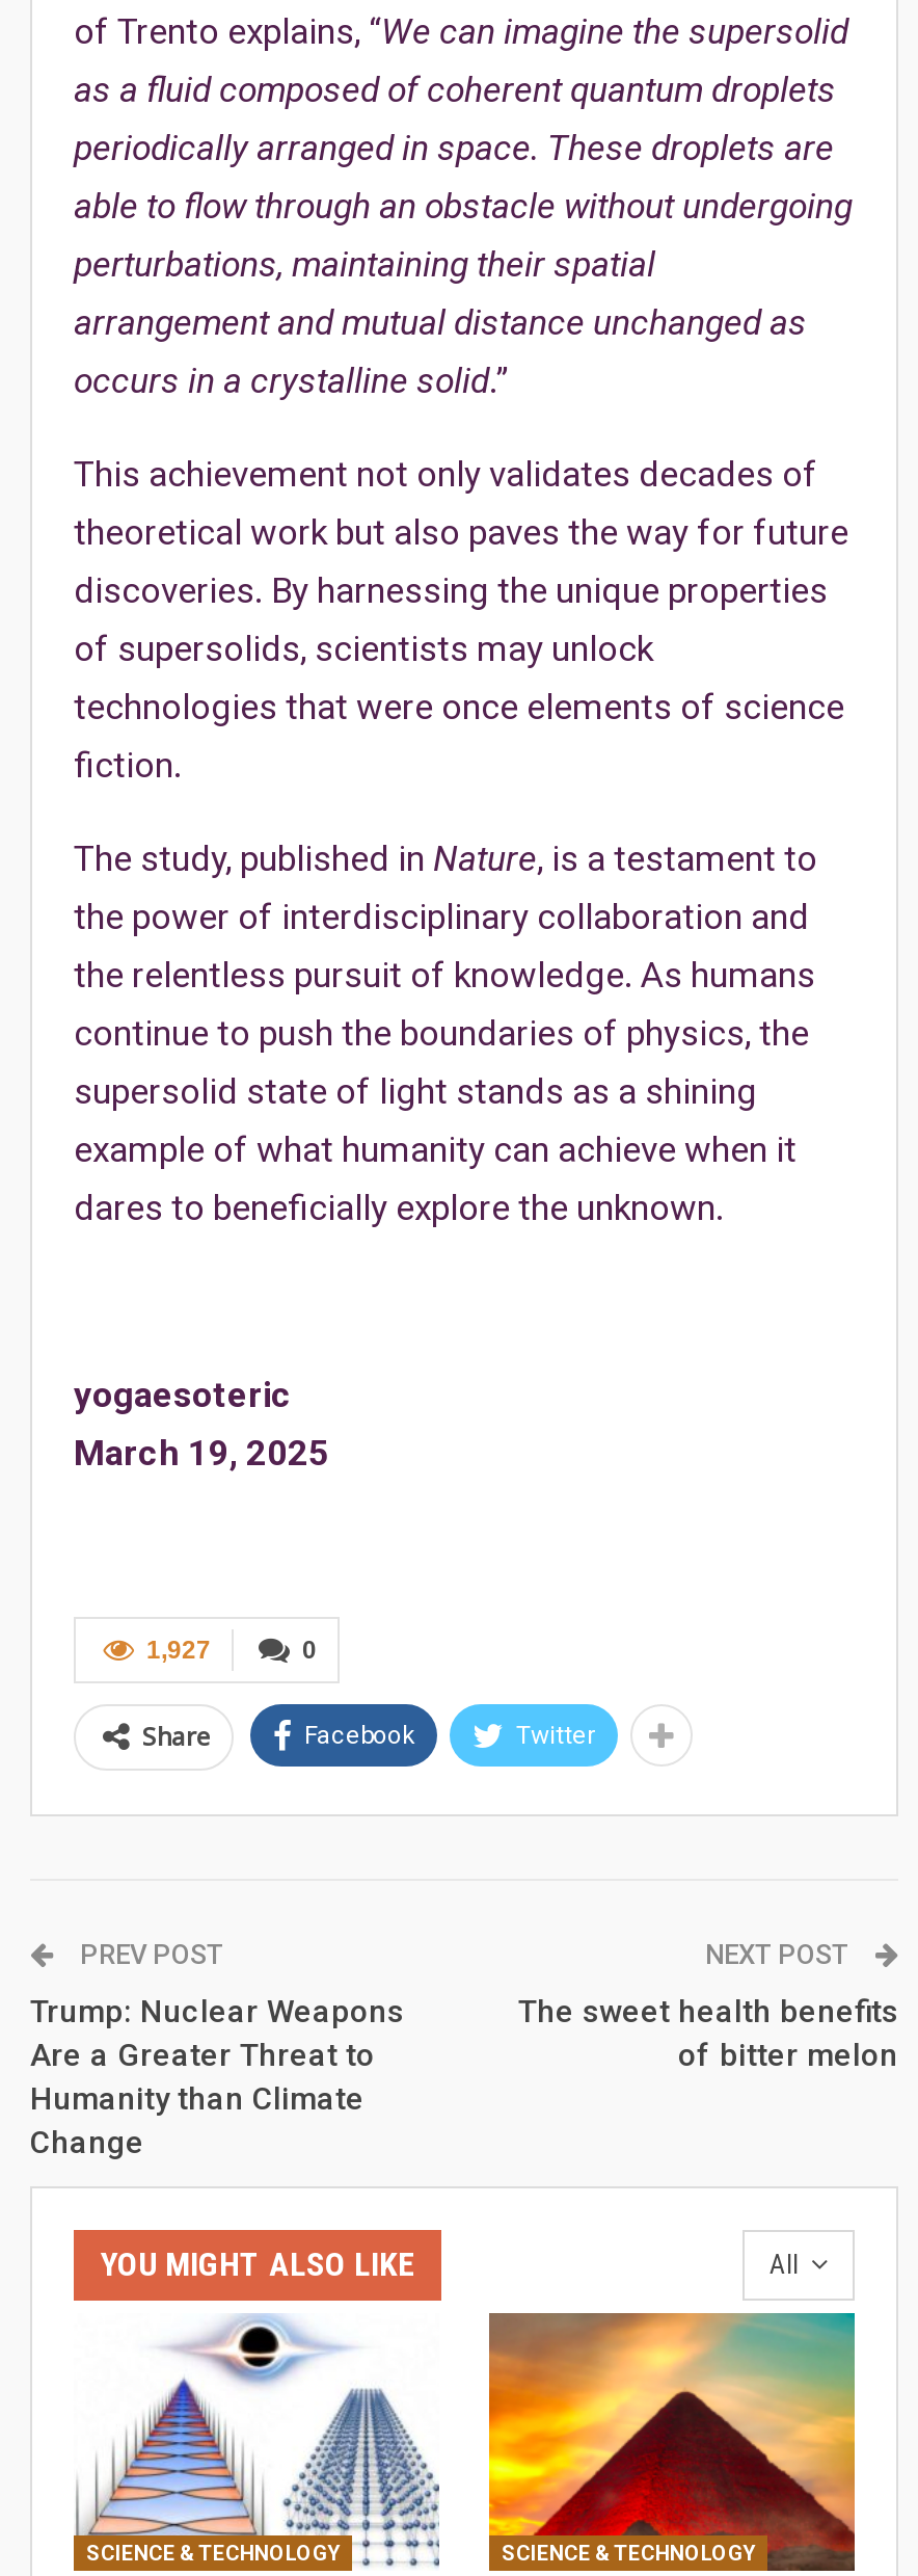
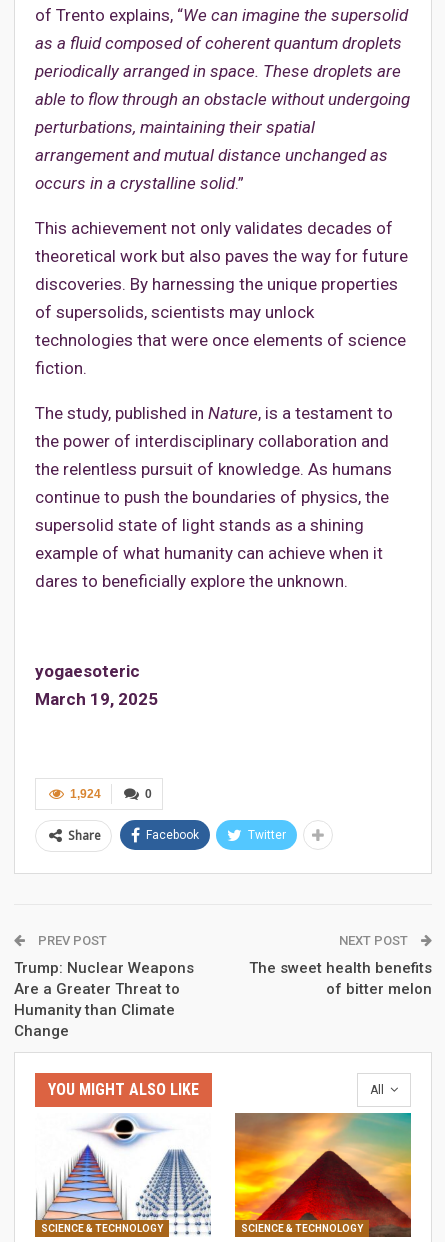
- 1,927
+ 1,924
